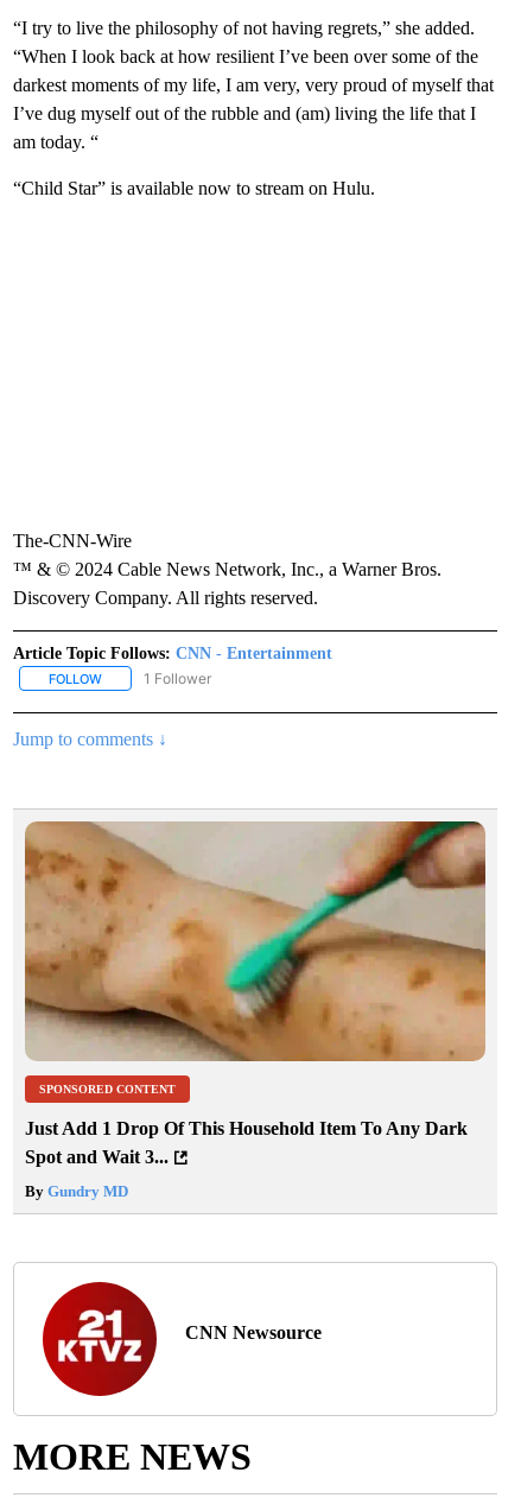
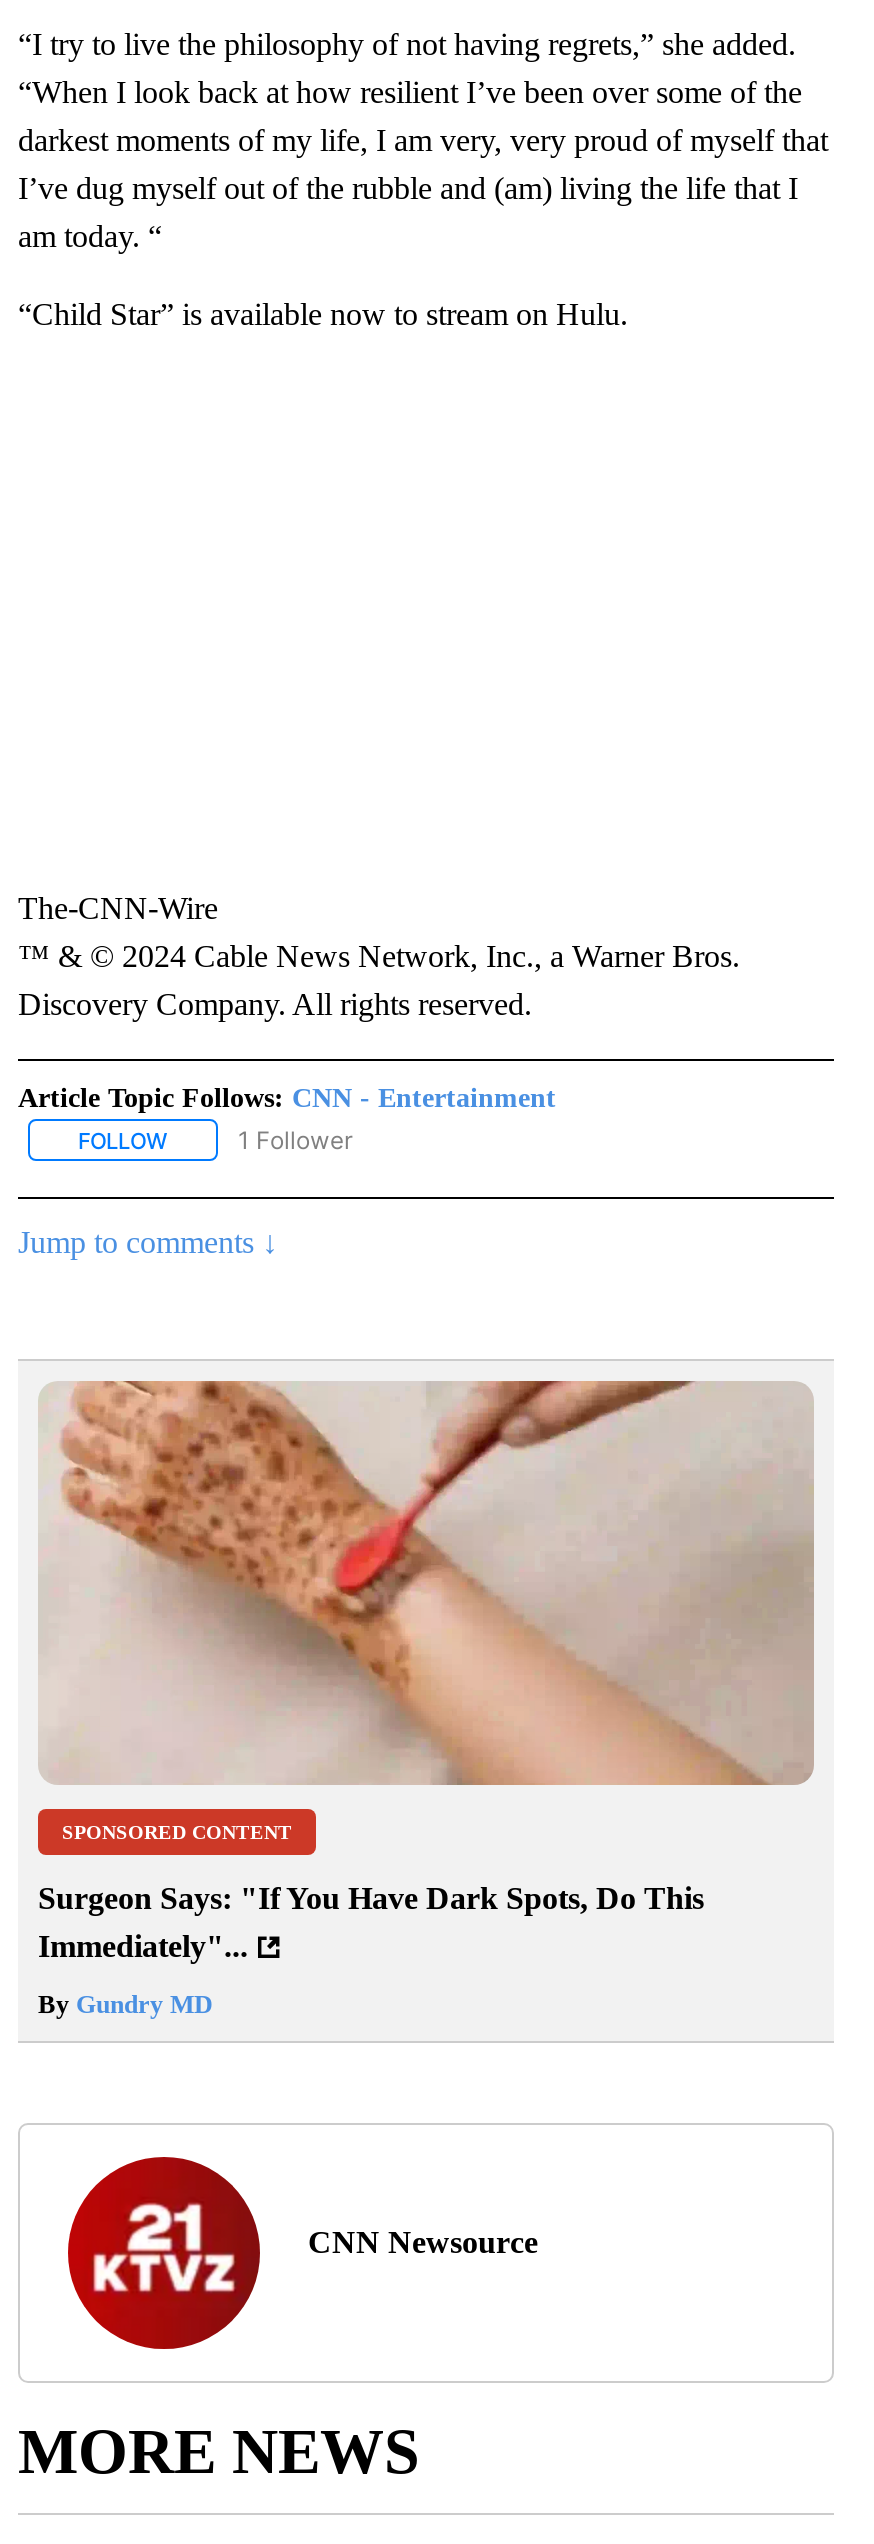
- [image]
+ [image]

- Just Add 1 Drop Of This Household Item To Any Dark
- Spot and Wait 3...
+ Surgeon Says: "If You Have Dark Spots, Do This
+ Immediately"...
